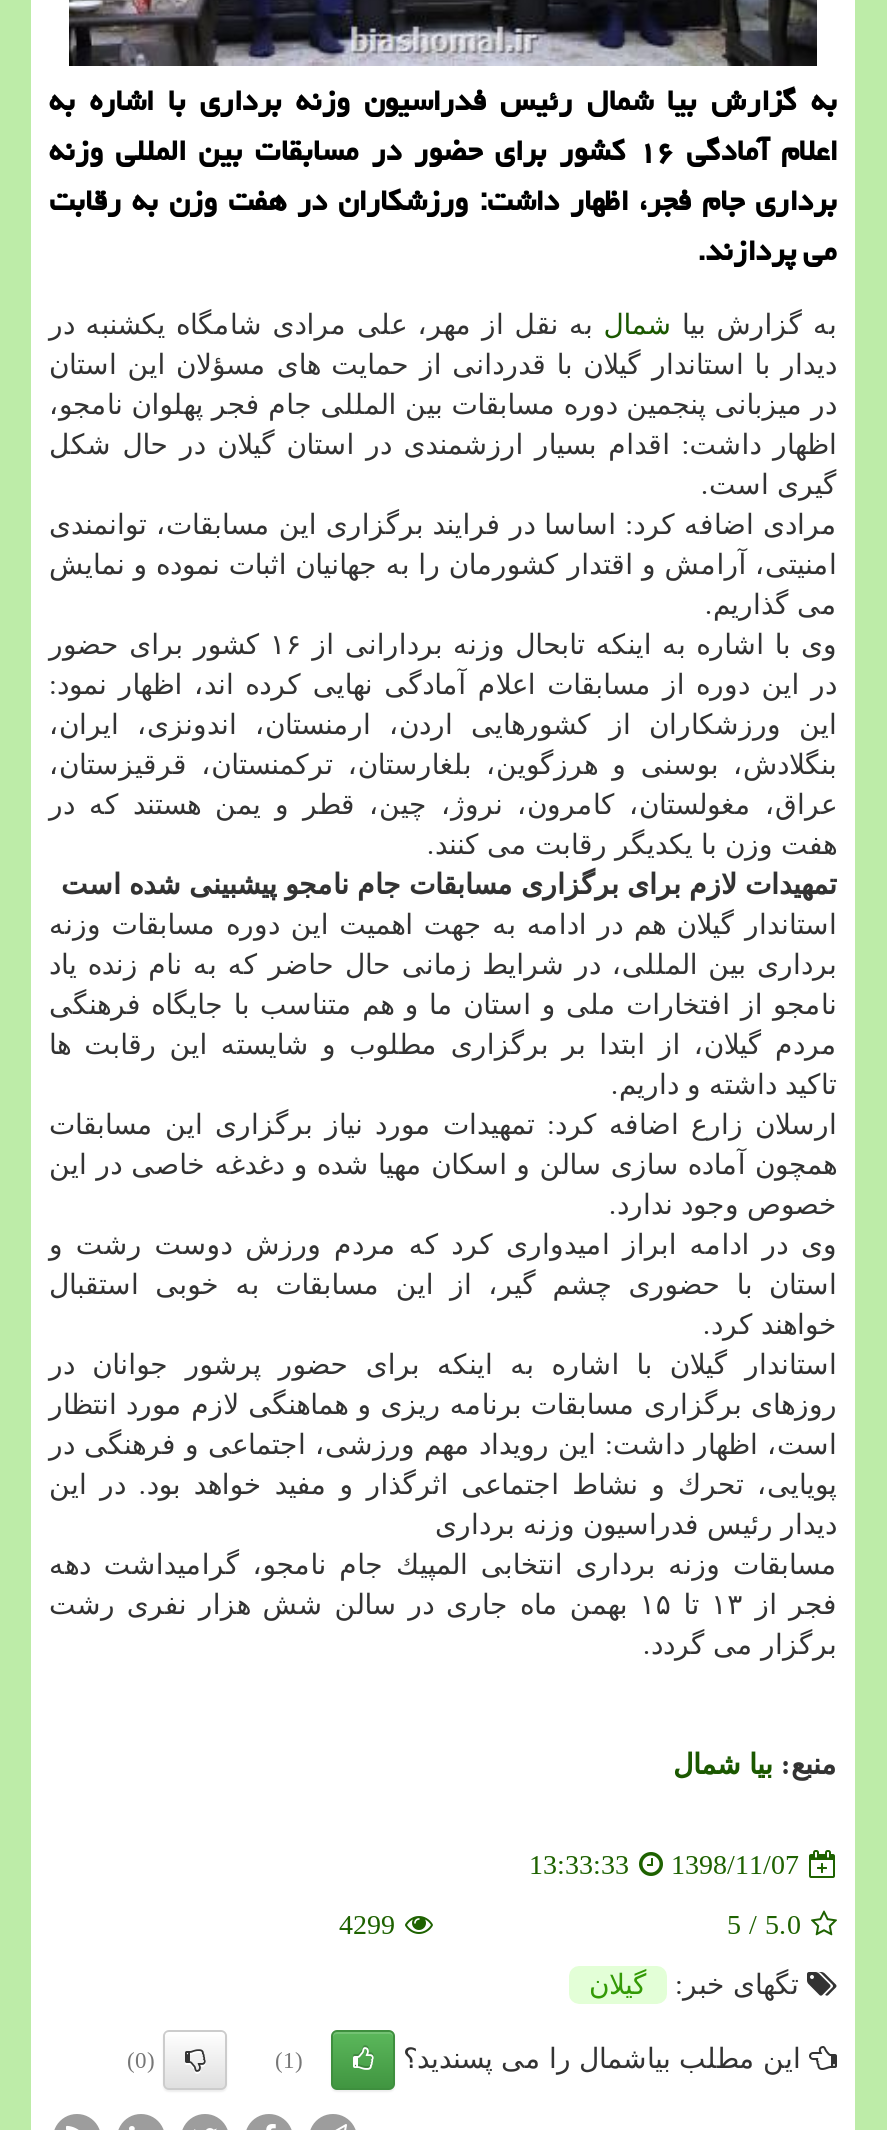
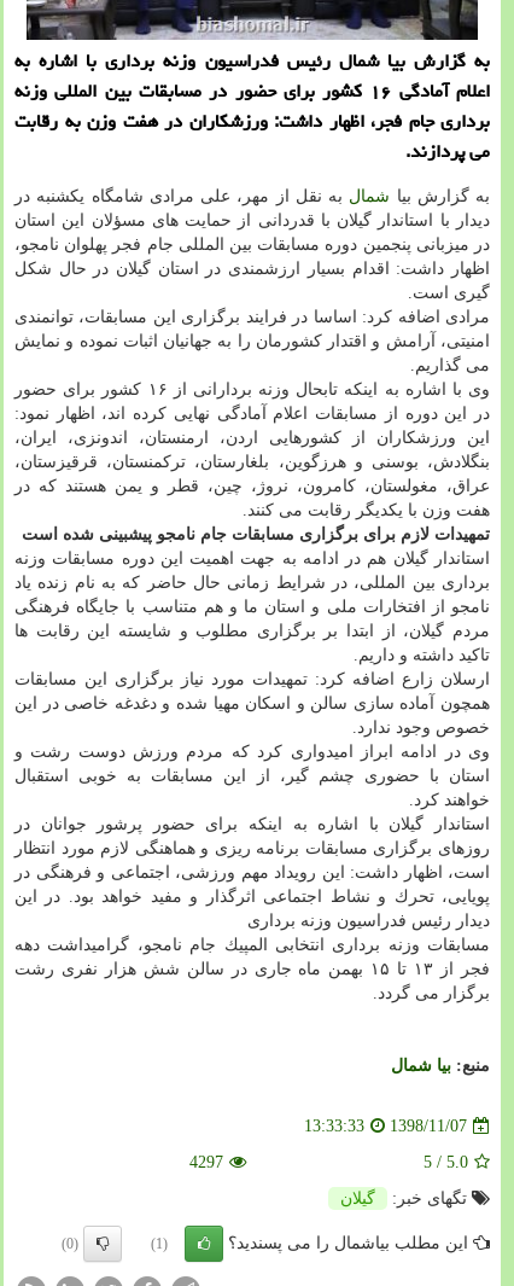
- 4299
+ 4297
